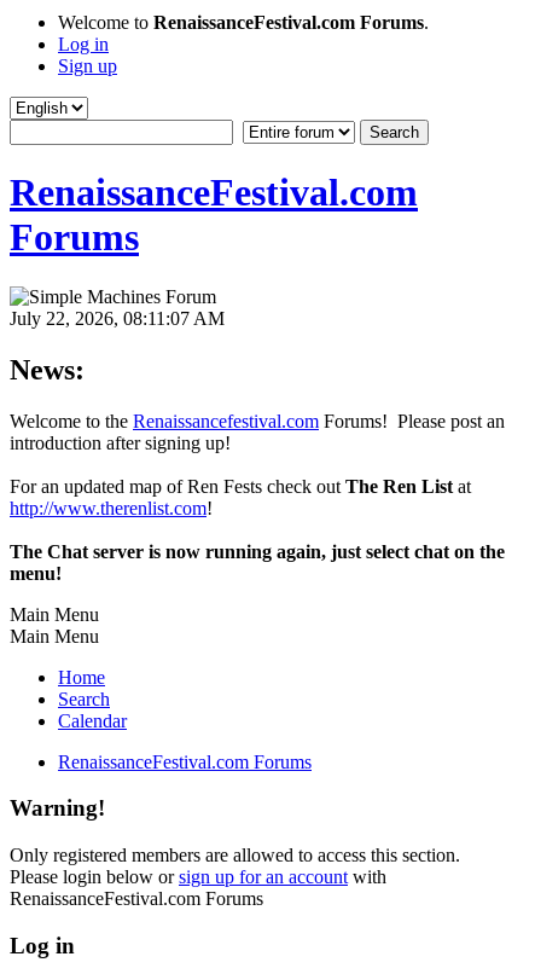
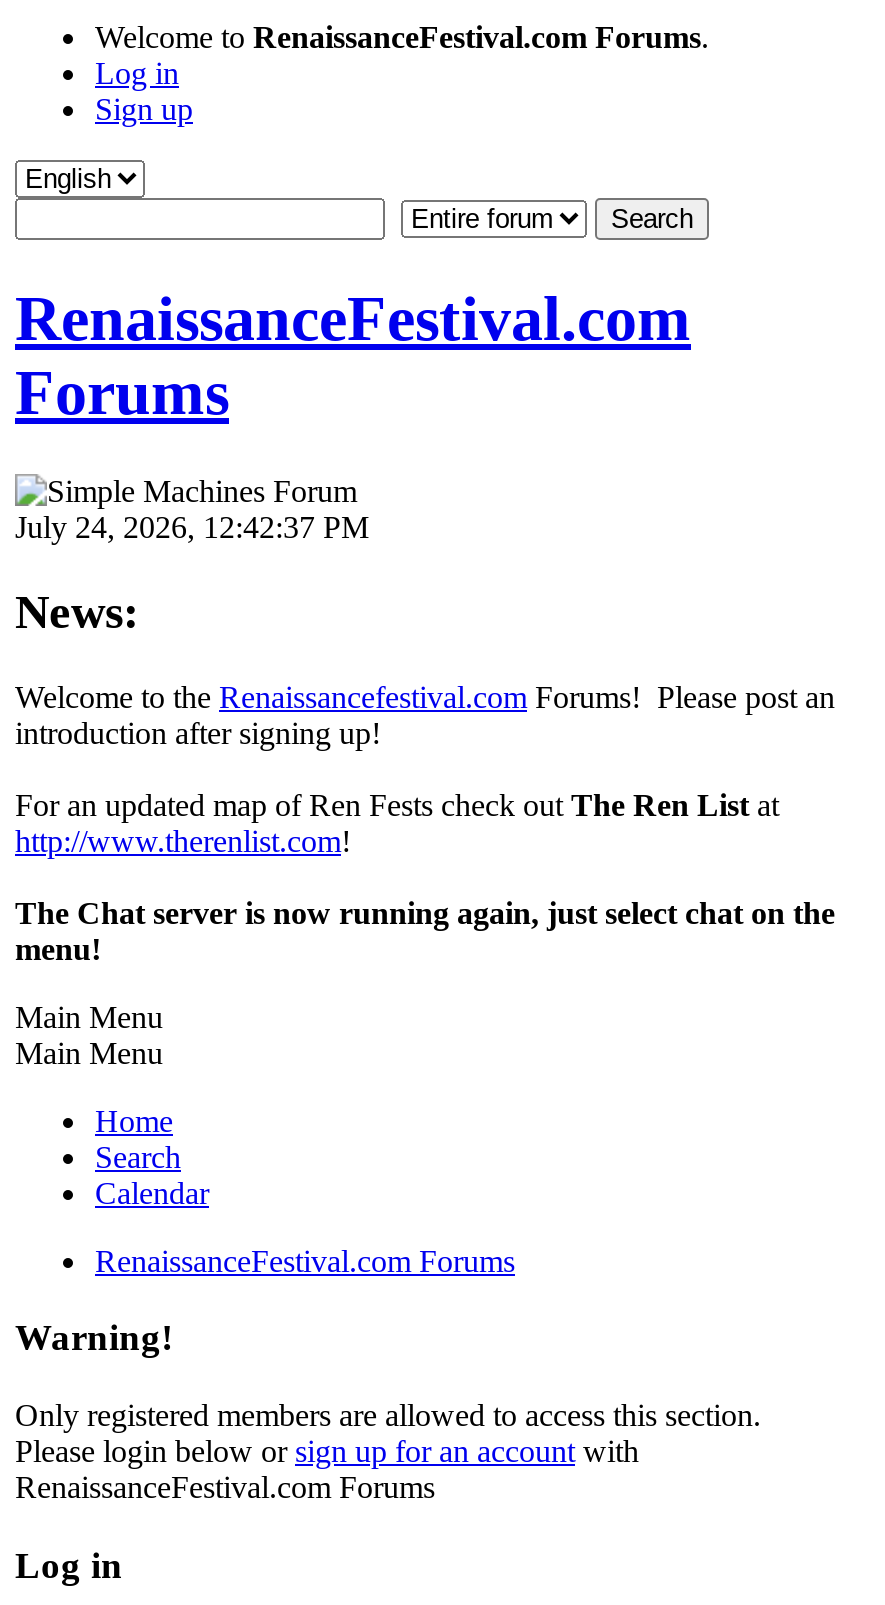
- July 22, 2026, 08:11:07 AM
+ July 24, 2026, 12:42:37 PM
